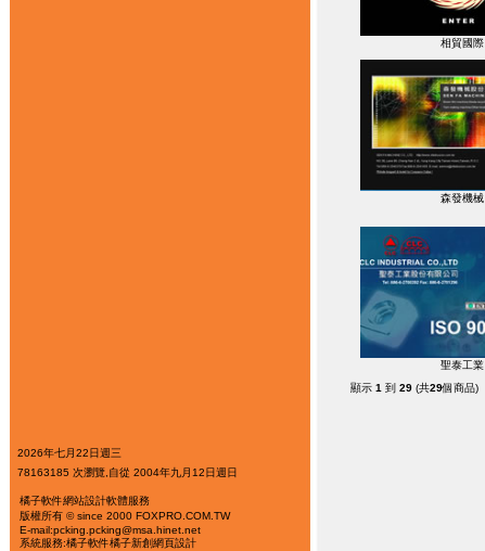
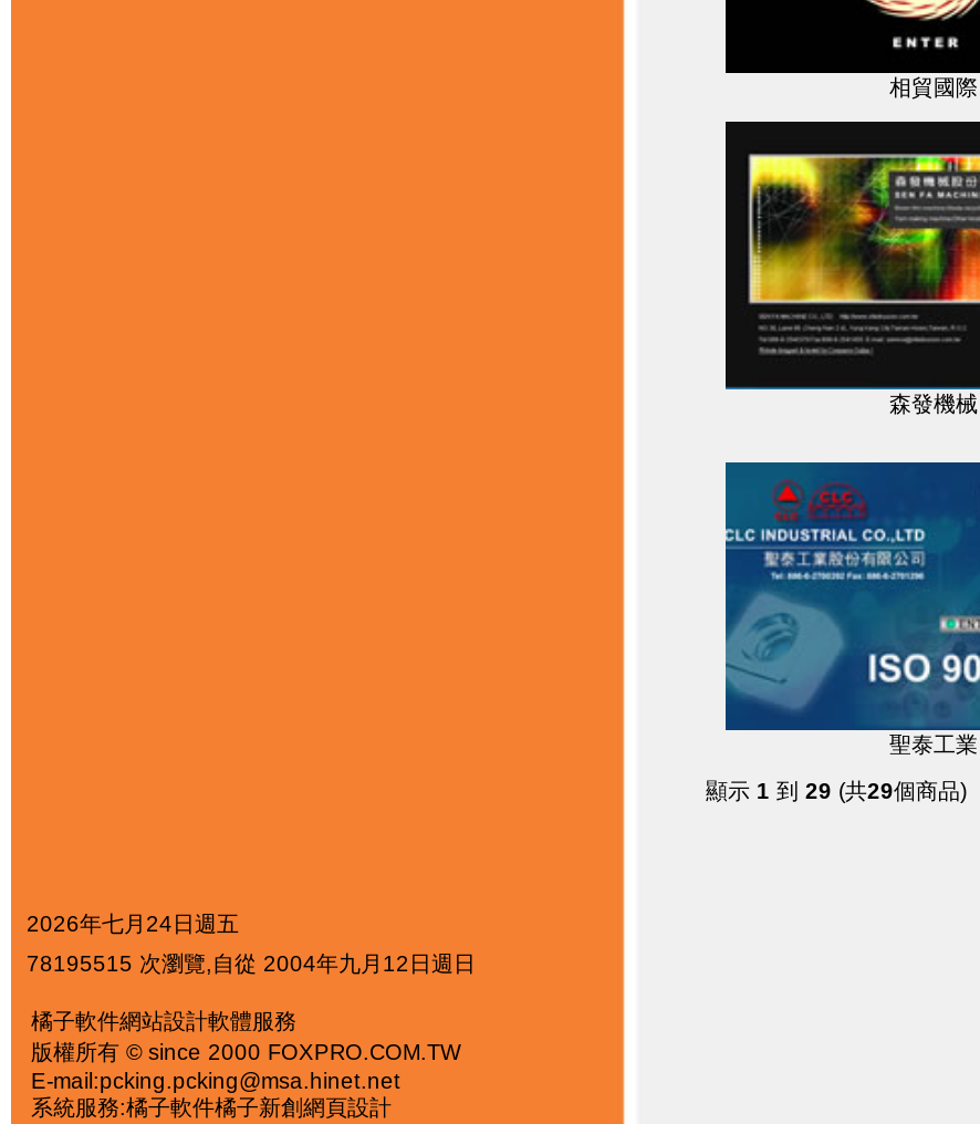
- 2026年七月22日週三
+ 2026年七月24日週五

- 78163185 次瀏覽,自從 2004年九月12日週日
+ 78195515 次瀏覽,自從 2004年九月12日週日
